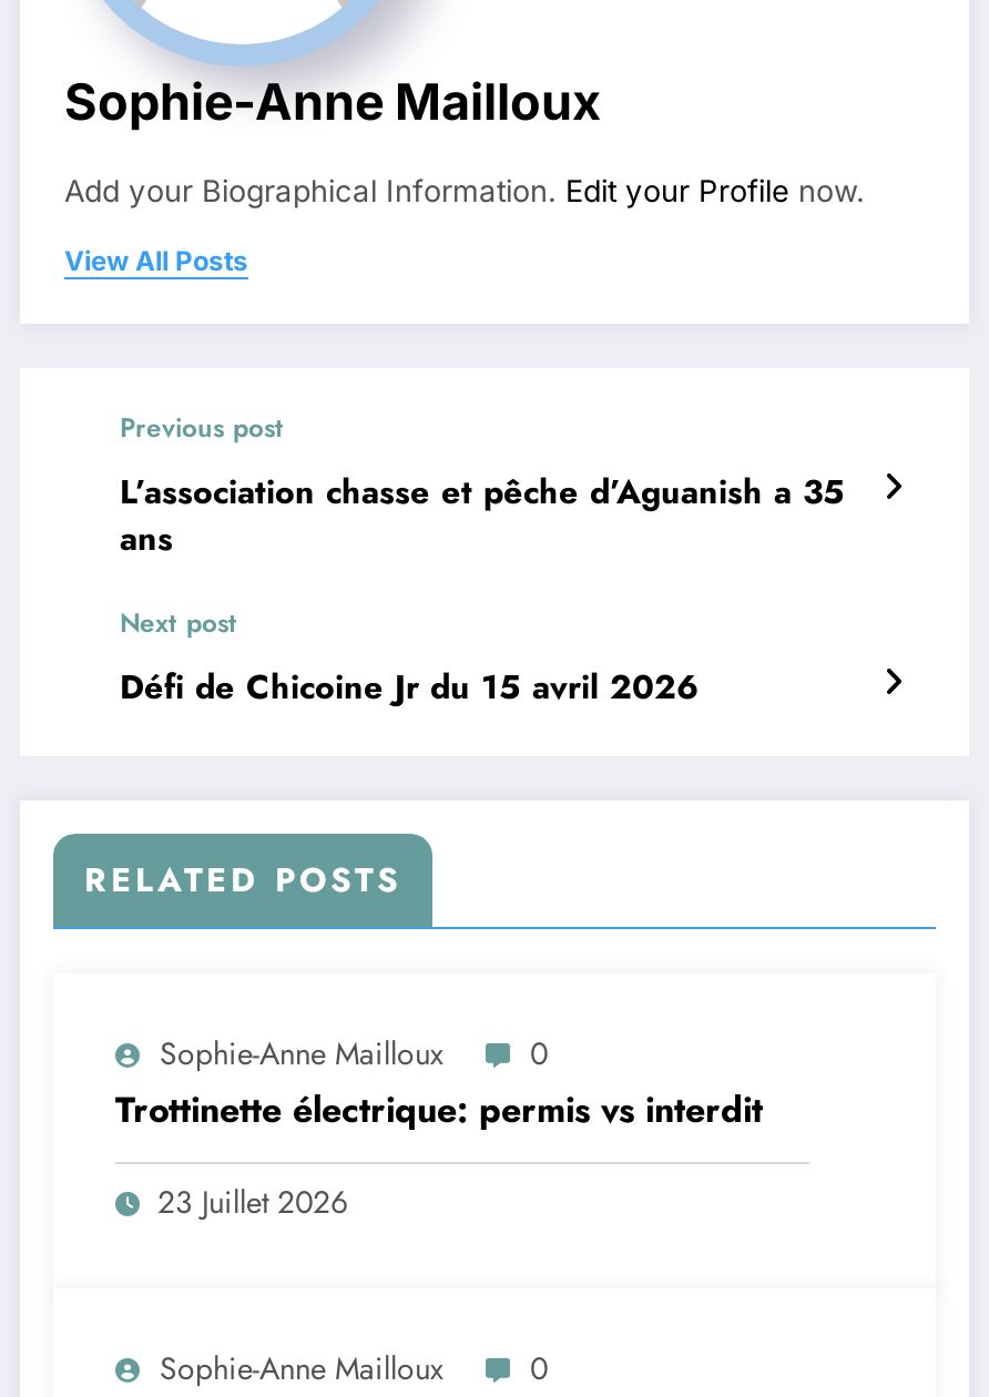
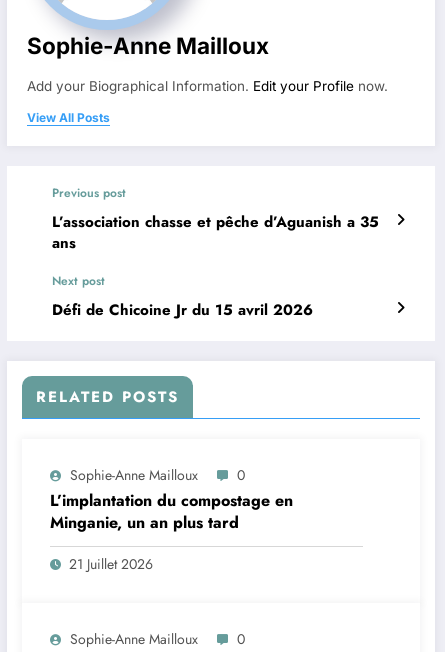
- Trottinette électrique: permis vs interdit
+ L’implantation du compostage en
+ Minganie, un an plus tard

- 23 Juillet 2026
+ 21 Juillet 2026
